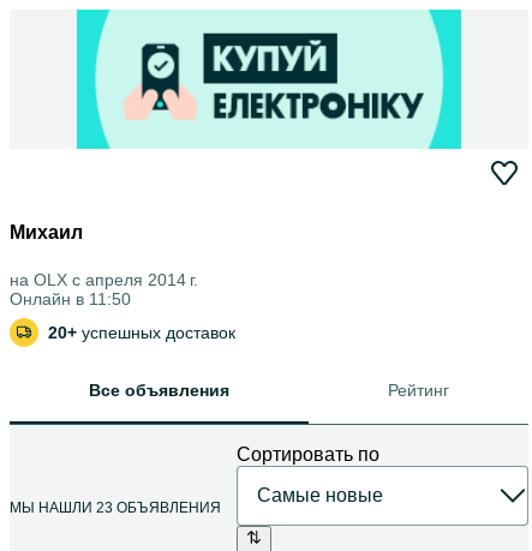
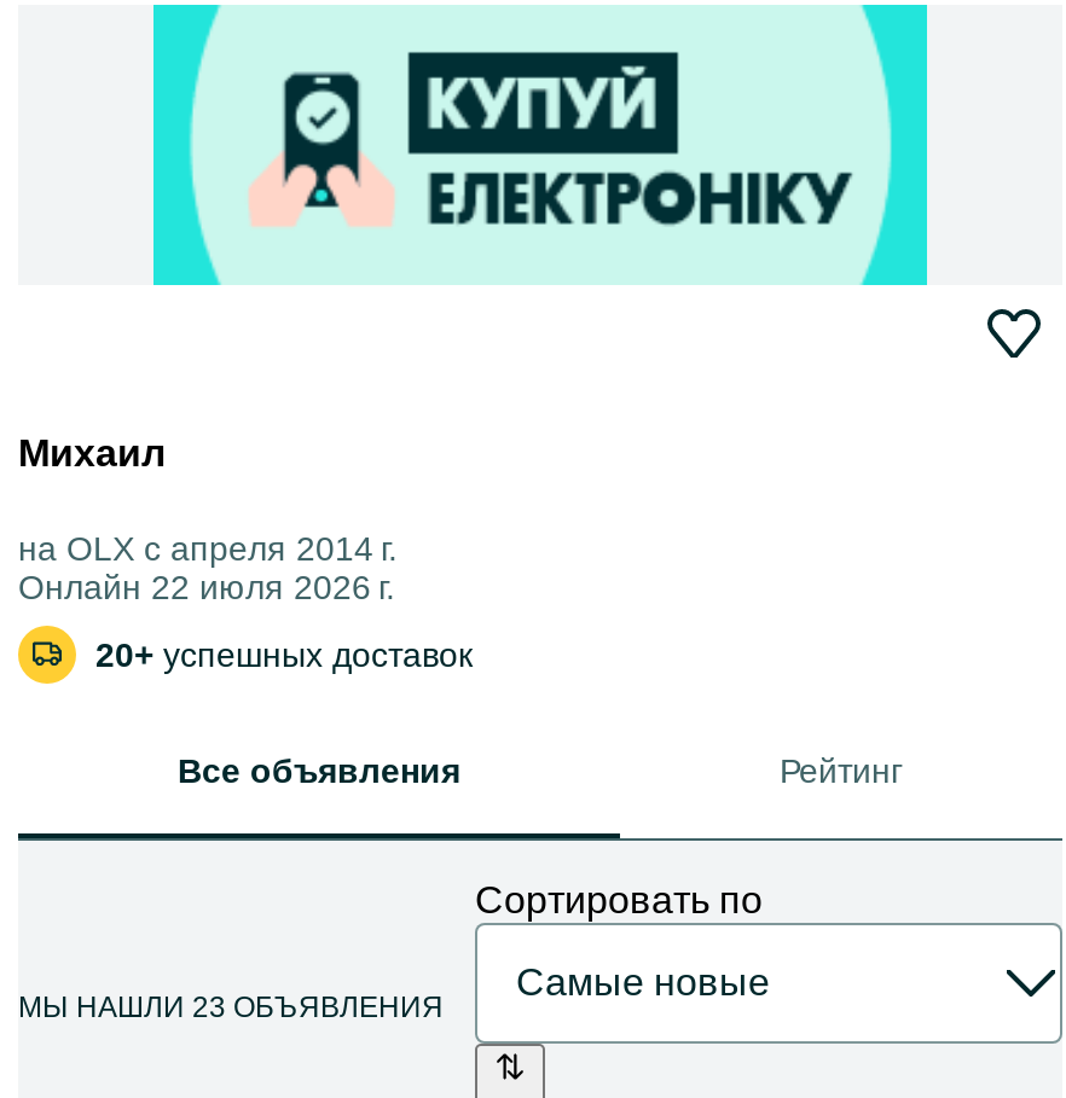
- Онлайн в 11:50
+ Онлайн 22 июля 2026 г.
